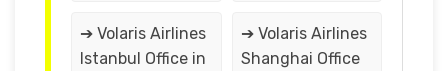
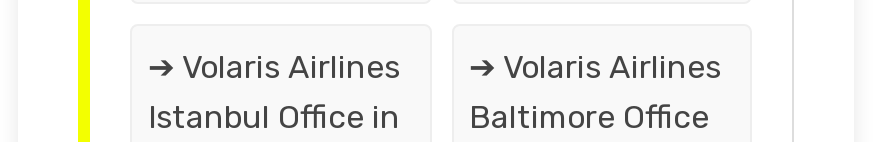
- Shanghai Office
+ Baltimore Office
